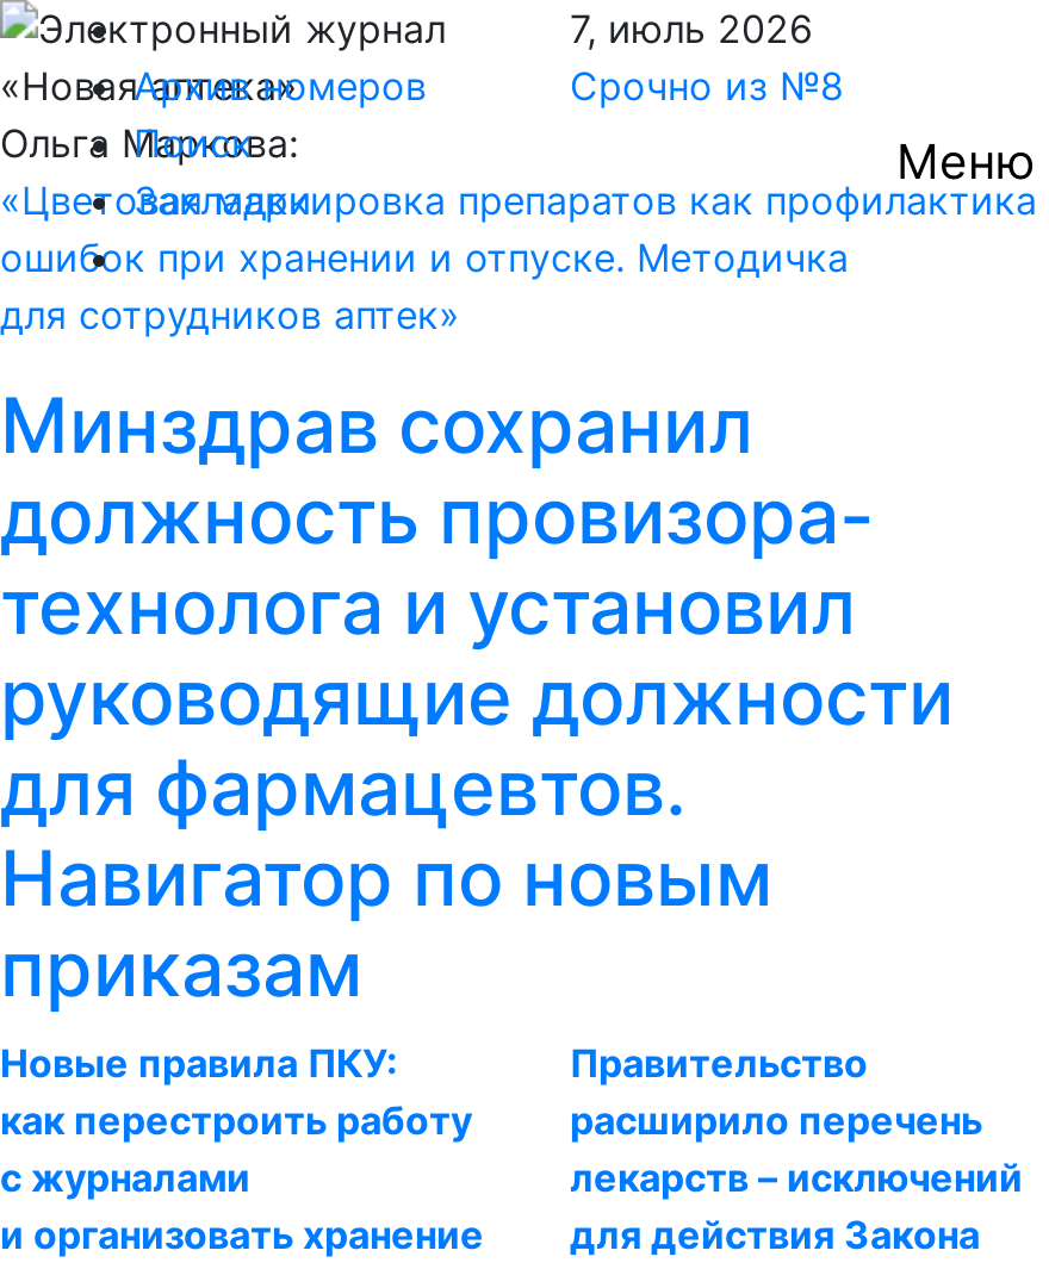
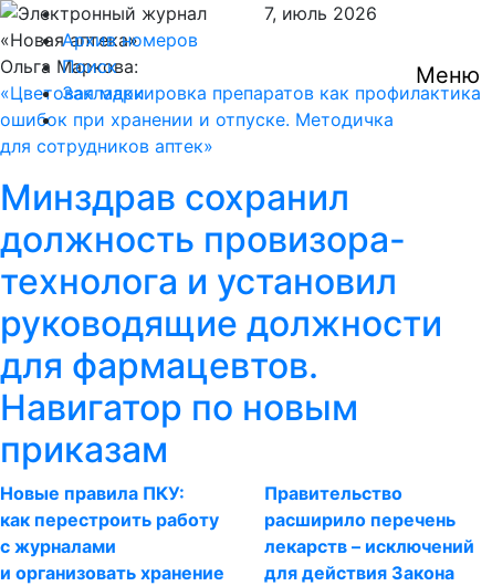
- Срочно из №8
